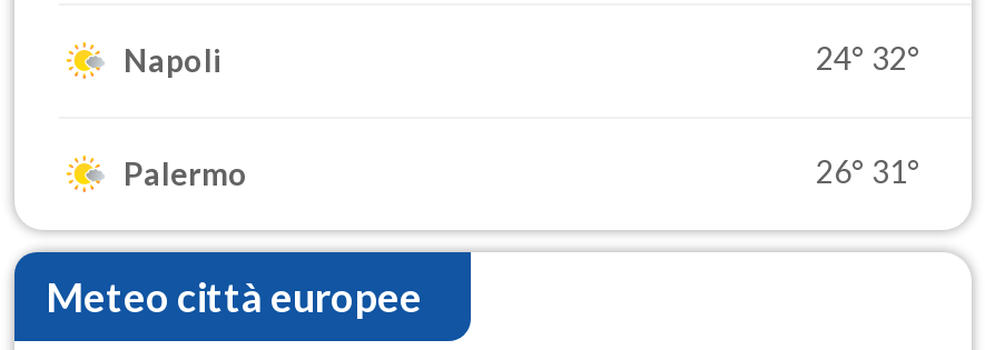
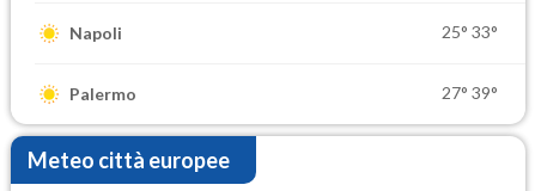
- 24° 32°
+ 25° 33°

- 26° 31°
+ 27° 39°
